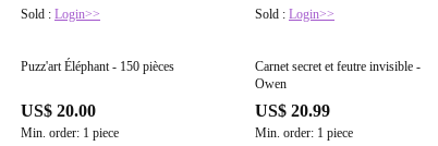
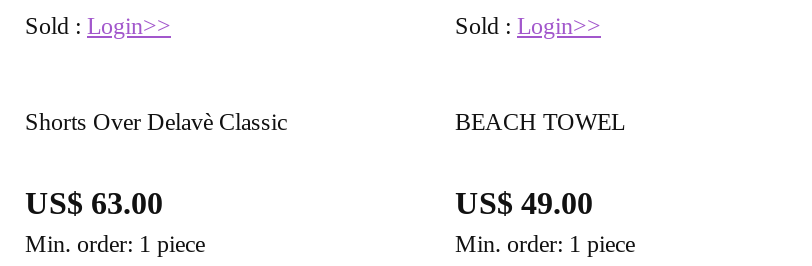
- Puzz'art Éléphant - 150 pièces
+ Shorts Over Delavè Classic

- Carnet secret et feutre invisible -
- Owen
+ BEACH TOWEL

- US$ 20.00
+ US$ 63.00

- US$ 20.99
+ US$ 49.00
